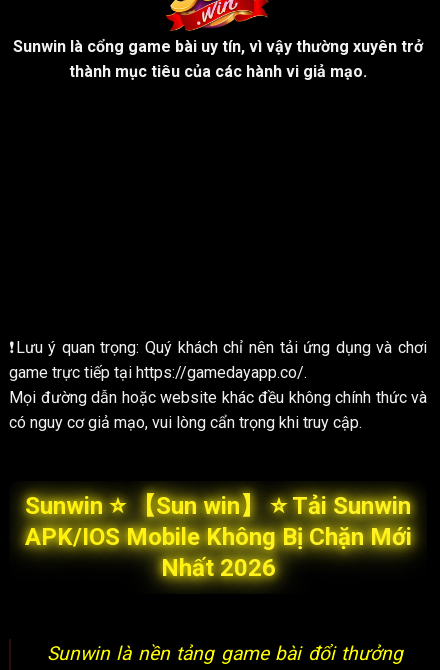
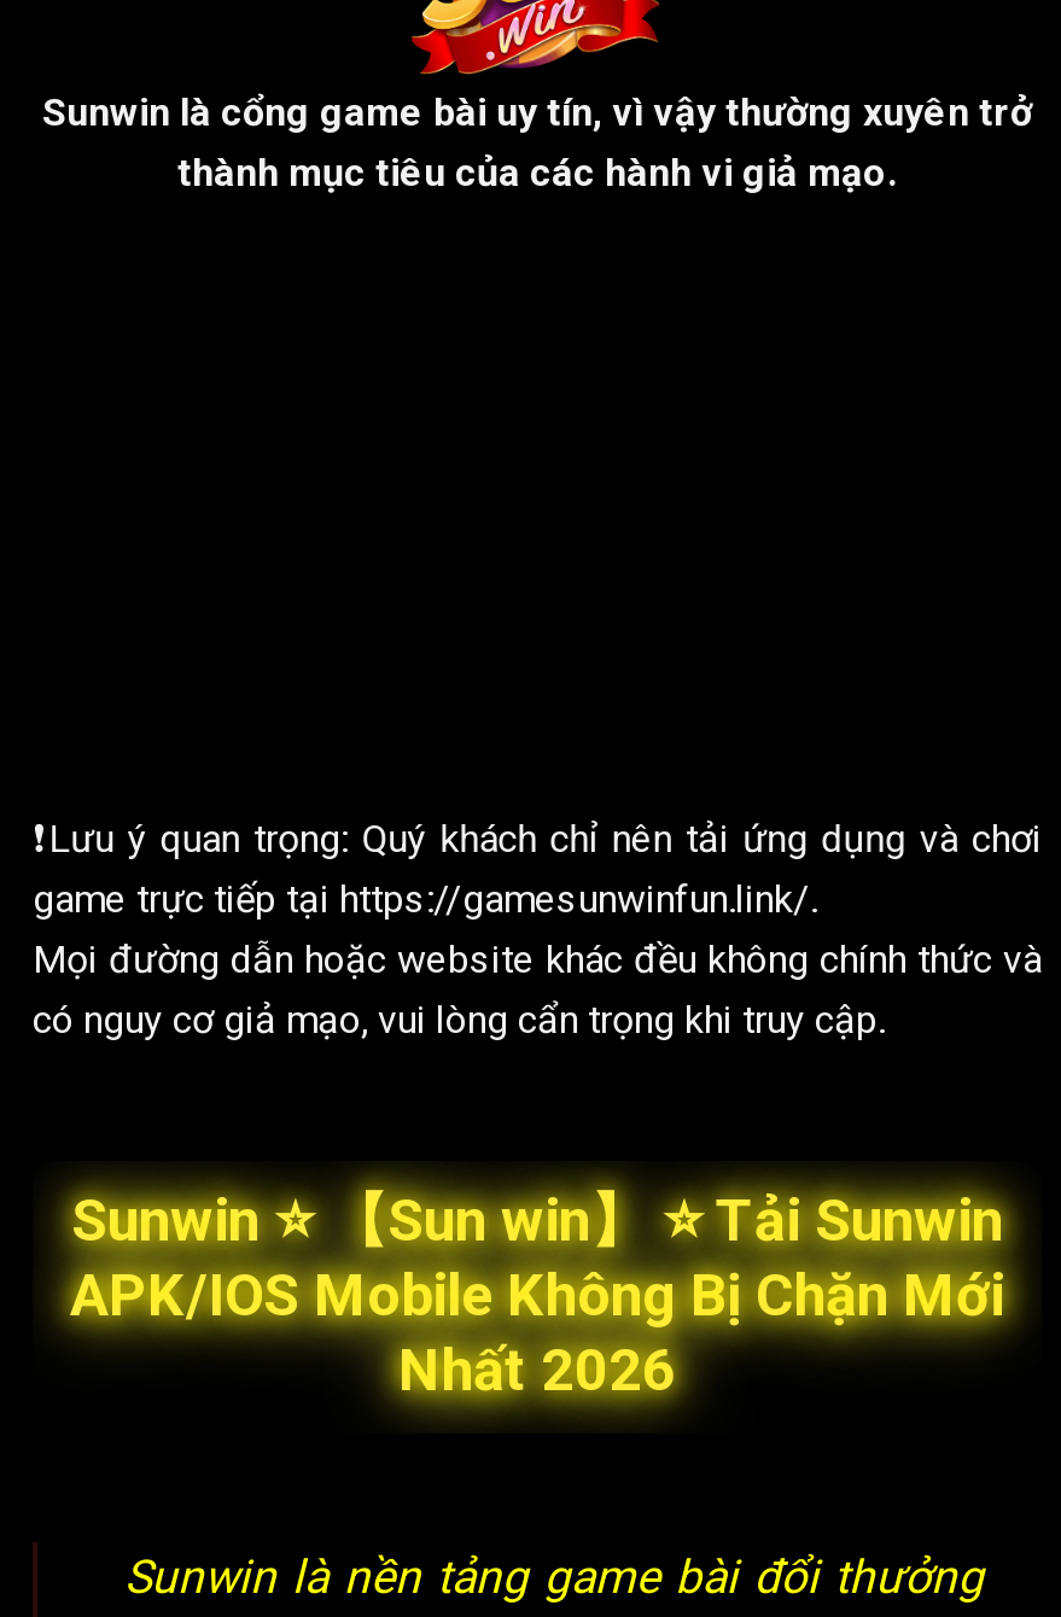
- game trực tiếp tại https://gamedayapp.co/.
+ game trực tiếp tại https://gamesunwinfun.link/.
